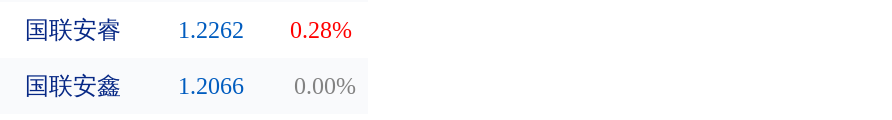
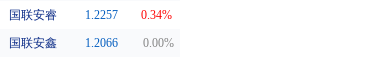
- 1.2262
+ 1.2257

- 0.28%
+ 0.34%
